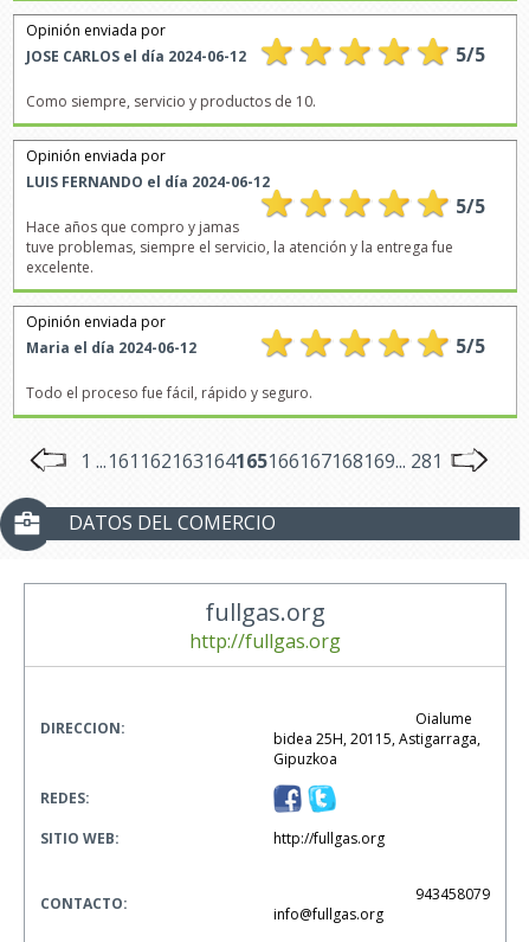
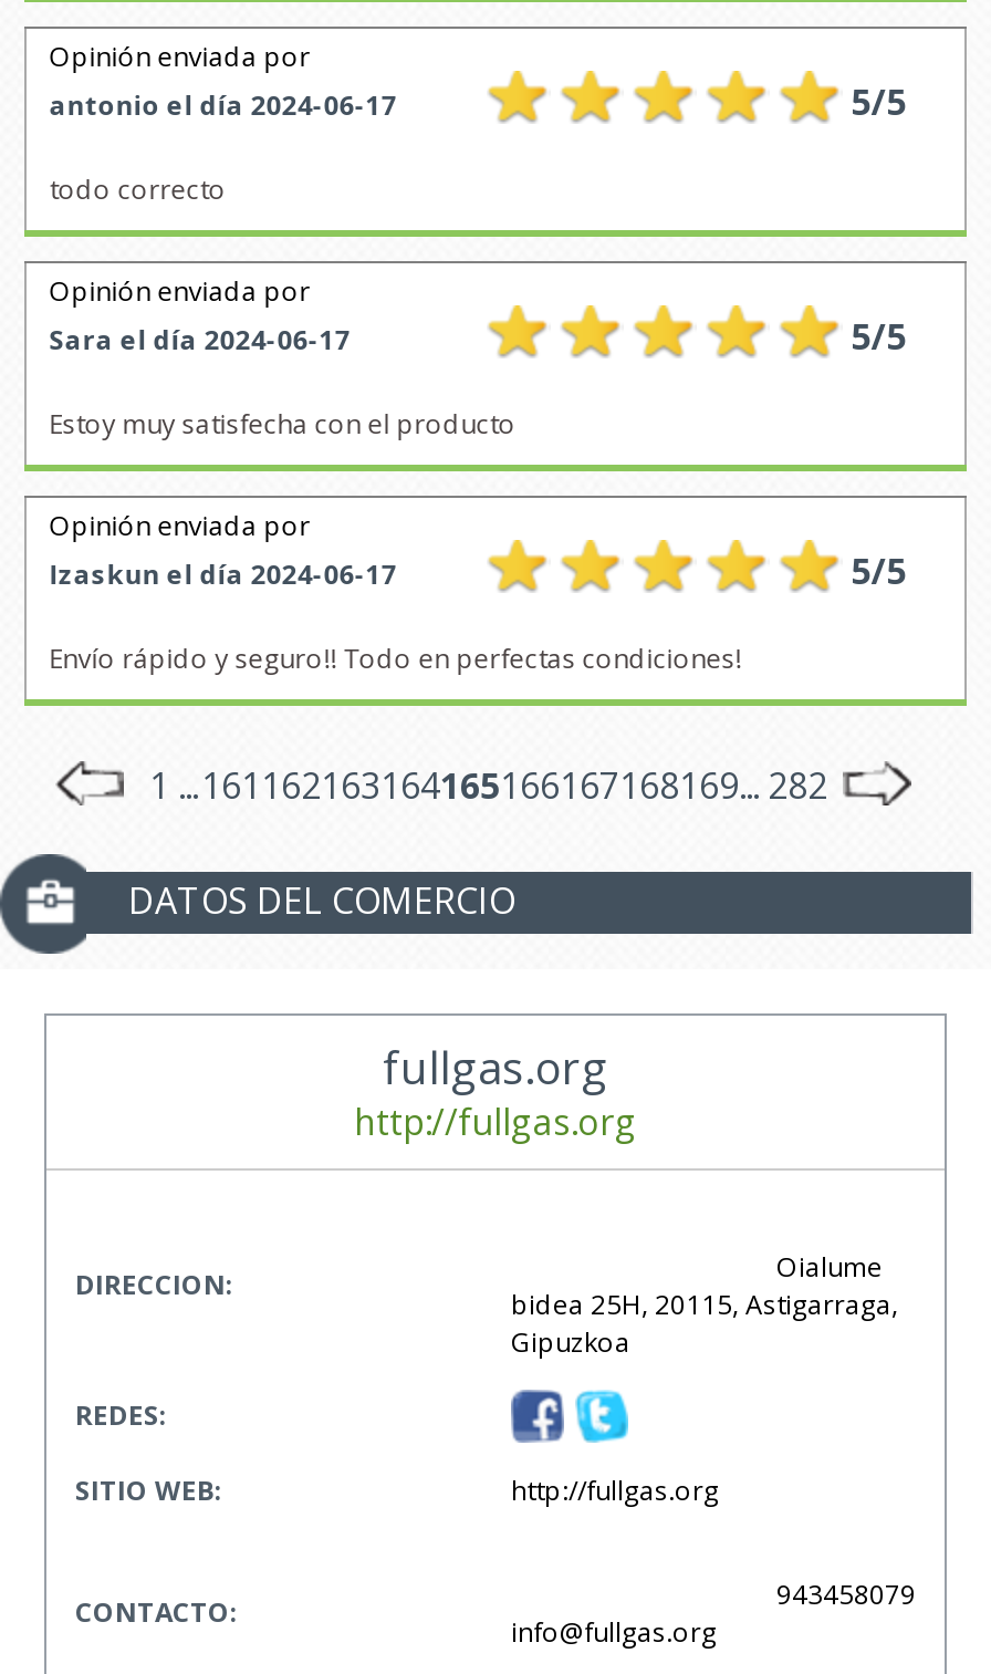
- JOSE CARLOS el día 2024-06-12
+ antonio el día 2024-06-17

- Como siempre, servicio y productos de 10.
+ todo correcto

- LUIS FERNANDO el día 2024-06-12
+ Sara el día 2024-06-17

- Hace años que compro y jamas
- tuve problemas, siempre el servicio, la atención y la entrega fue
- excelente.
+ Estoy muy satisfecha con el producto

- Maria el día 2024-06-12
+ Izaskun el día 2024-06-17

- Todo el proceso fue fácil, rápido y seguro.
+ Envío rápido y seguro!! Todo en perfectas condiciones!

- 1 ... 161 162163164165166167168169... 281
+ 1 ... 161 162163164165166167168169... 282
